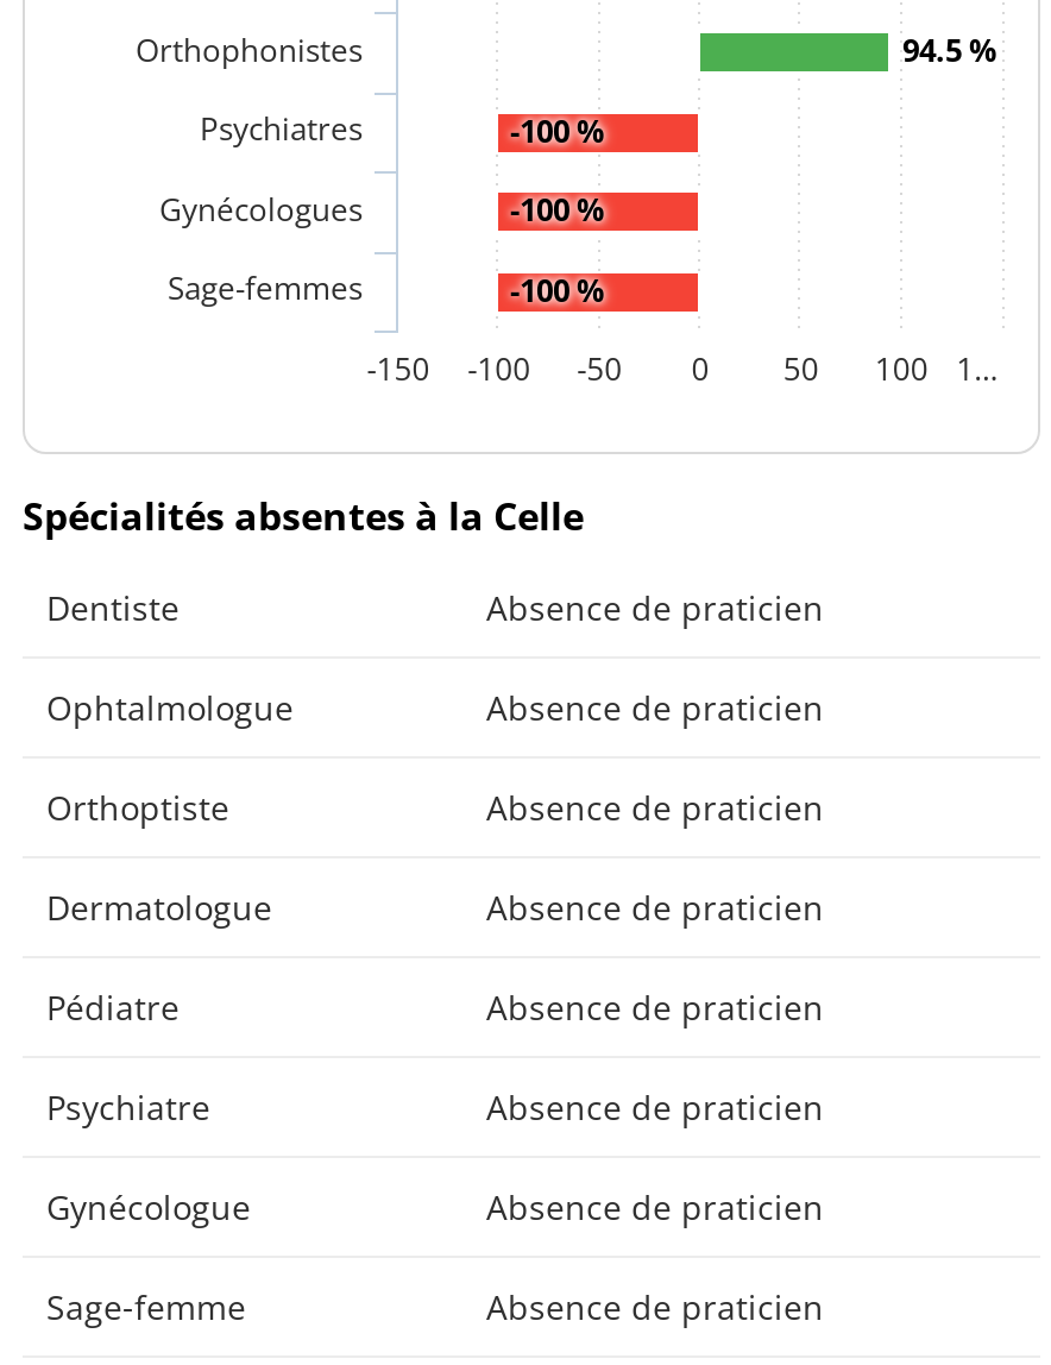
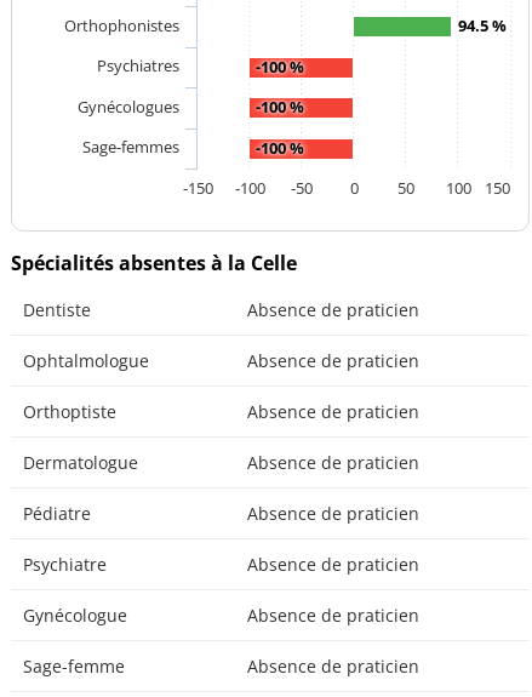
- -150 -100 -50 0 50 100 1…
+ -150 -100 -50 0 50 100 150
